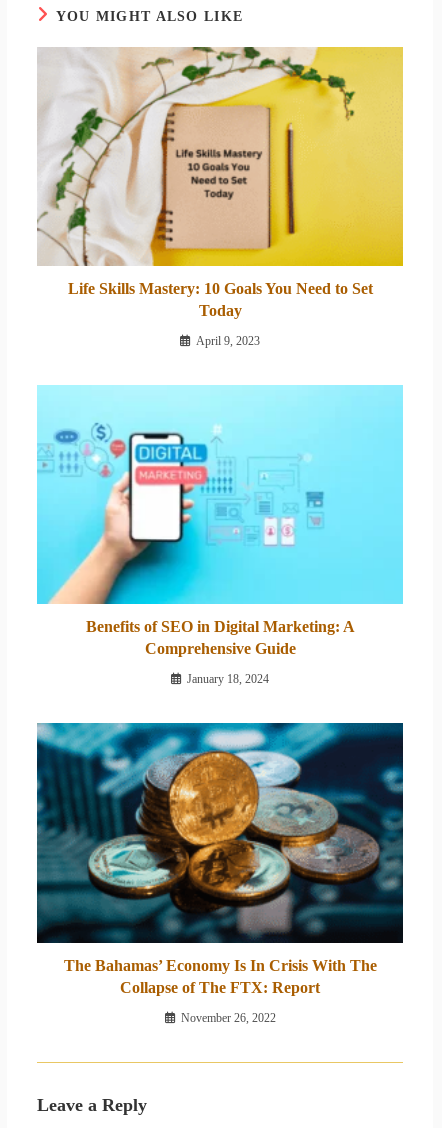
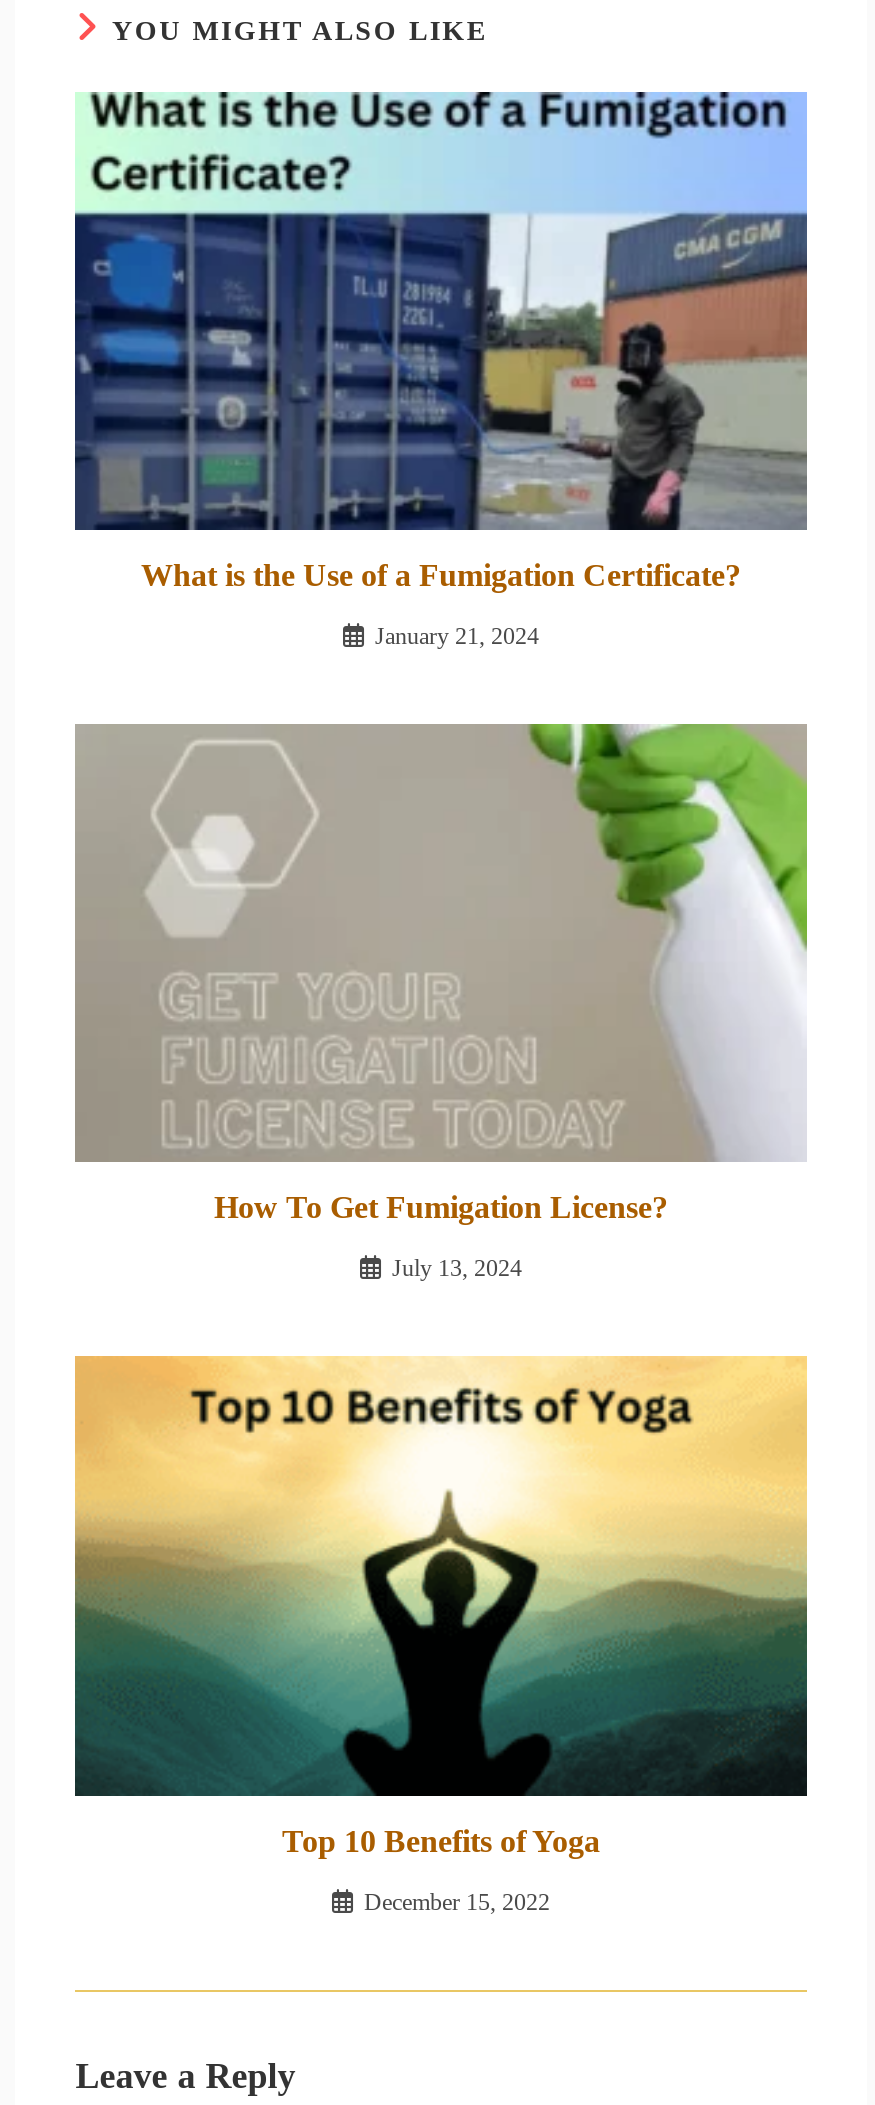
- [image]
- Life Skills Mastery: 10 Goals You Need to Set
- Today
+ [image]
+ What is the Use of a Fumigation Certificate?

- April 9, 2023
+ January 21, 2024

- [image]
- Benefits of SEO in Digital Marketing: A
- Comprehensive Guide
+ [image]
+ How To Get Fumigation License?

- January 18, 2024
+ July 13, 2024

- [image]
- The Bahamas’ Economy Is In Crisis With The
- Collapse of The FTX: Report
+ [image]
+ Top 10 Benefits of Yoga

- November 26, 2022
+ December 15, 2022
